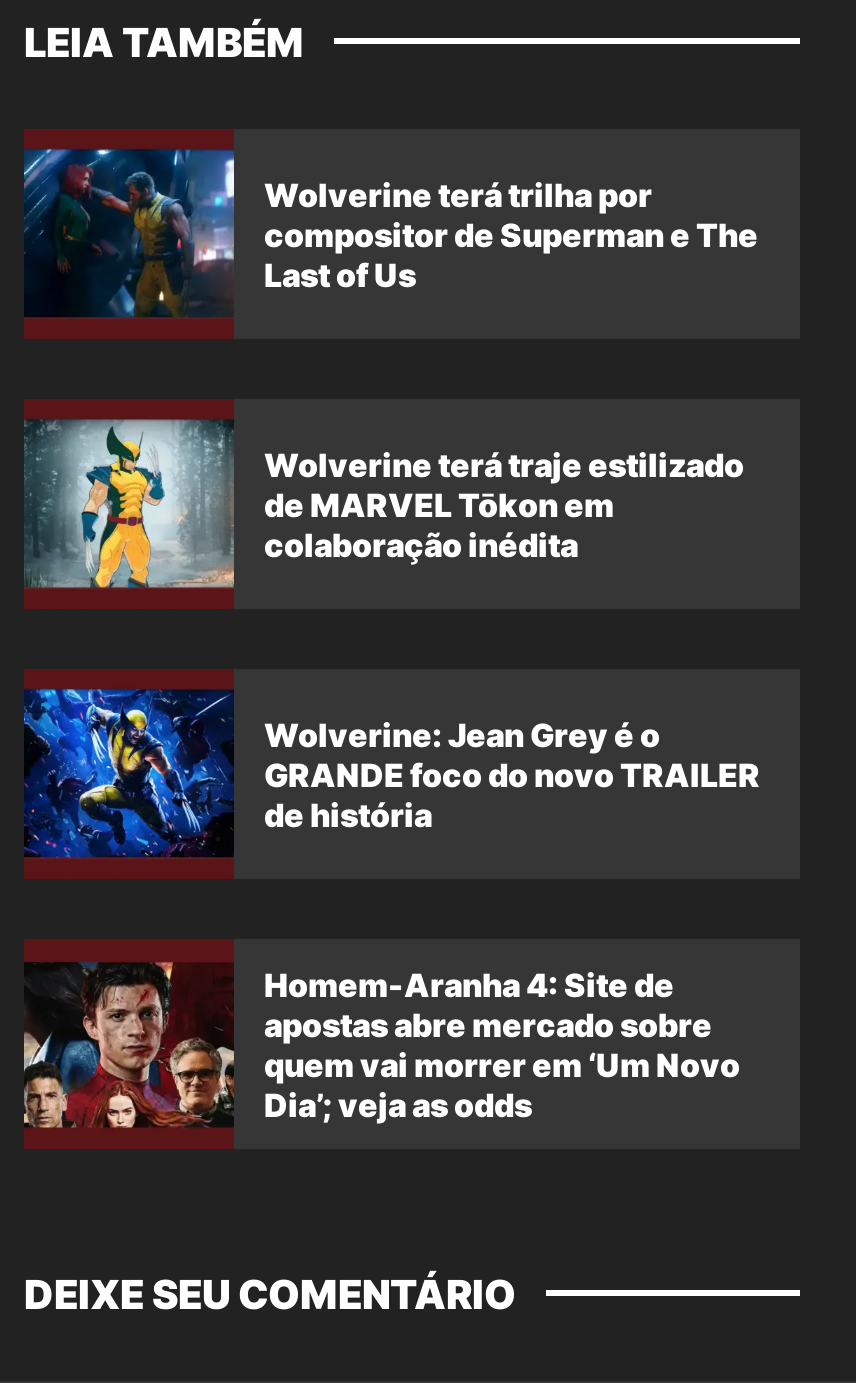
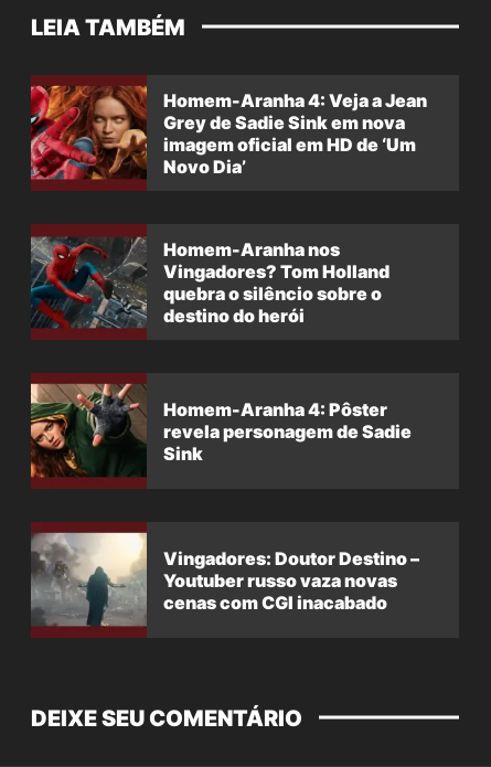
- [image]
- Wolverine terá trilha por
- compositor de Superman e The
- Last of Us
+ [image]
+ Homem-Aranha 4: Veja a Jean
+ Grey de Sadie Sink em nova
+ imagem oficial em HD de ‘Um
+ Novo Dia’

- [image]
- Wolverine terá traje estilizado
- de MARVEL Tōkon em
- colaboração inédita
+ [image]
+ Homem-Aranha nos
+ Vingadores? Tom Holland
+ quebra o silêncio sobre o
+ destino do herói

- [image]
- Wolverine: Jean Grey é o
- GRANDE foco do novo TRAILER
- de história
+ [image]
+ Homem-Aranha 4: Pôster
+ revela personagem de Sadie
+ Sink

- [image]
- Homem-Aranha 4: Site de
- apostas abre mercado sobre
- quem vai morrer em ‘Um Novo
- Dia’; veja as odds
+ [image]
+ Vingadores: Doutor Destino –
+ Youtuber russo vaza novas
+ cenas com CGI inacabado
